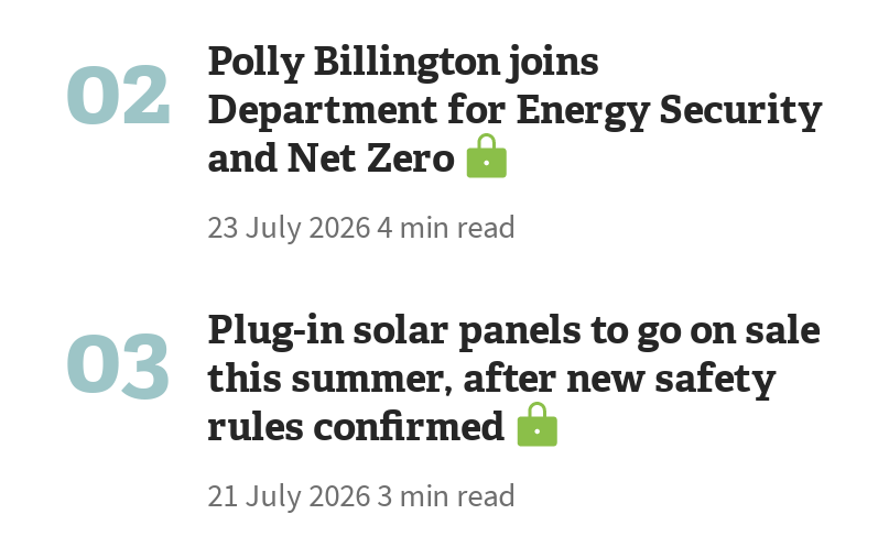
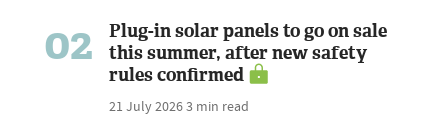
- Polly Billington joins
- Department for Energy Security
- and Net Zero
- 23 July 2026 4 min read
- 03
